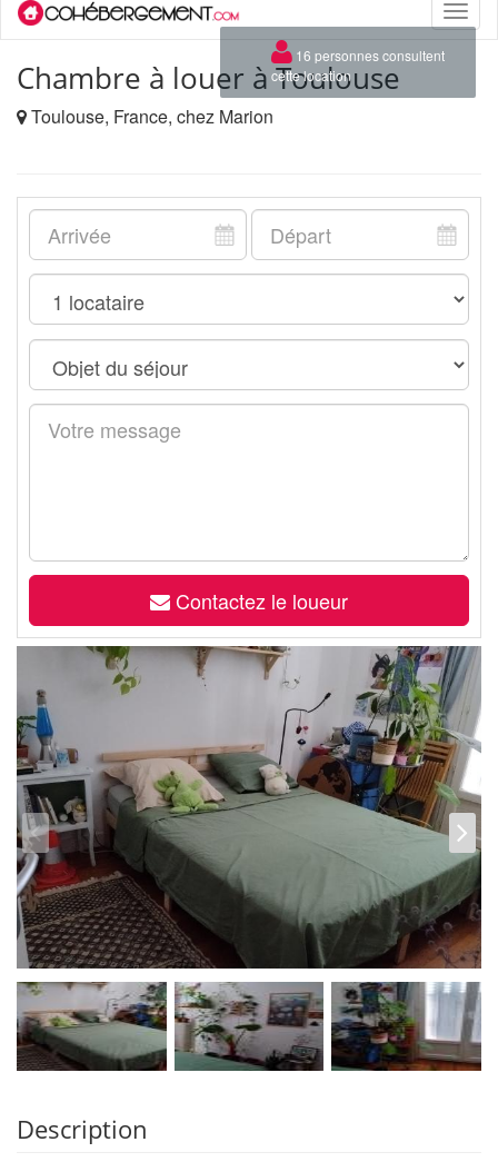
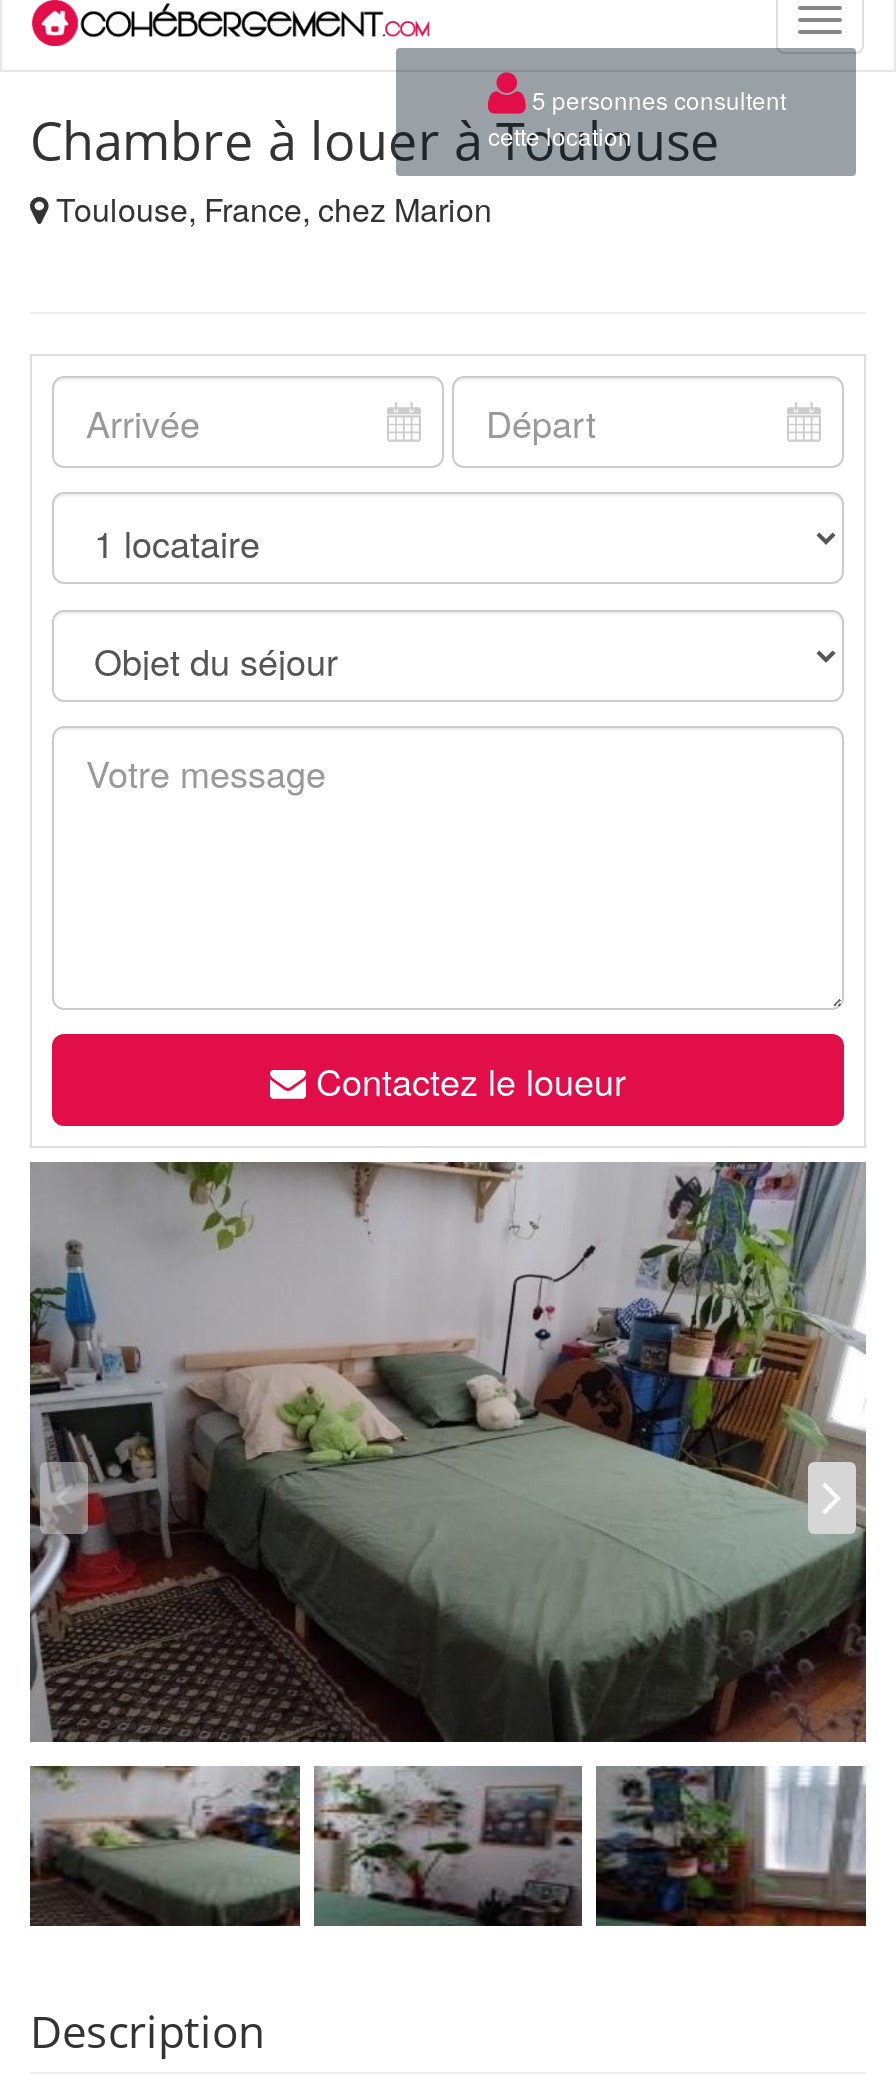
- 16 personnes consultent
+ 5 personnes consultent
